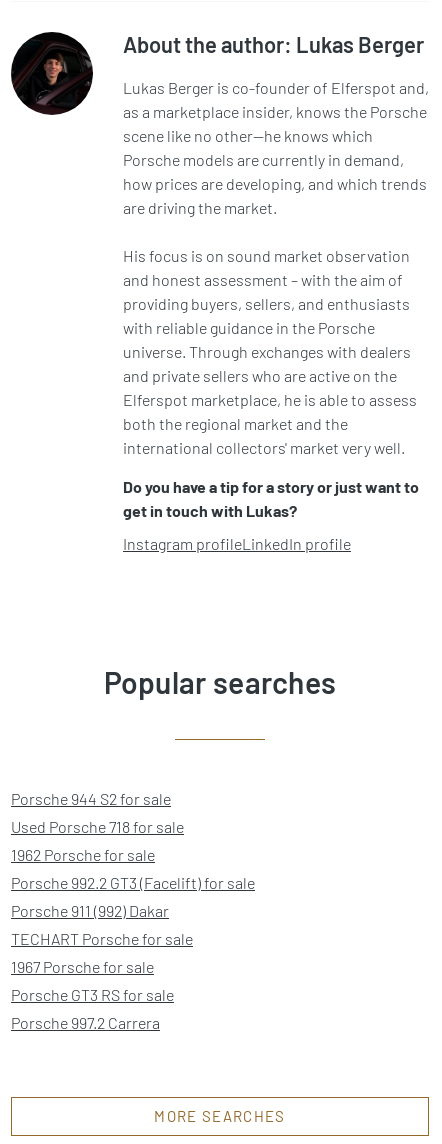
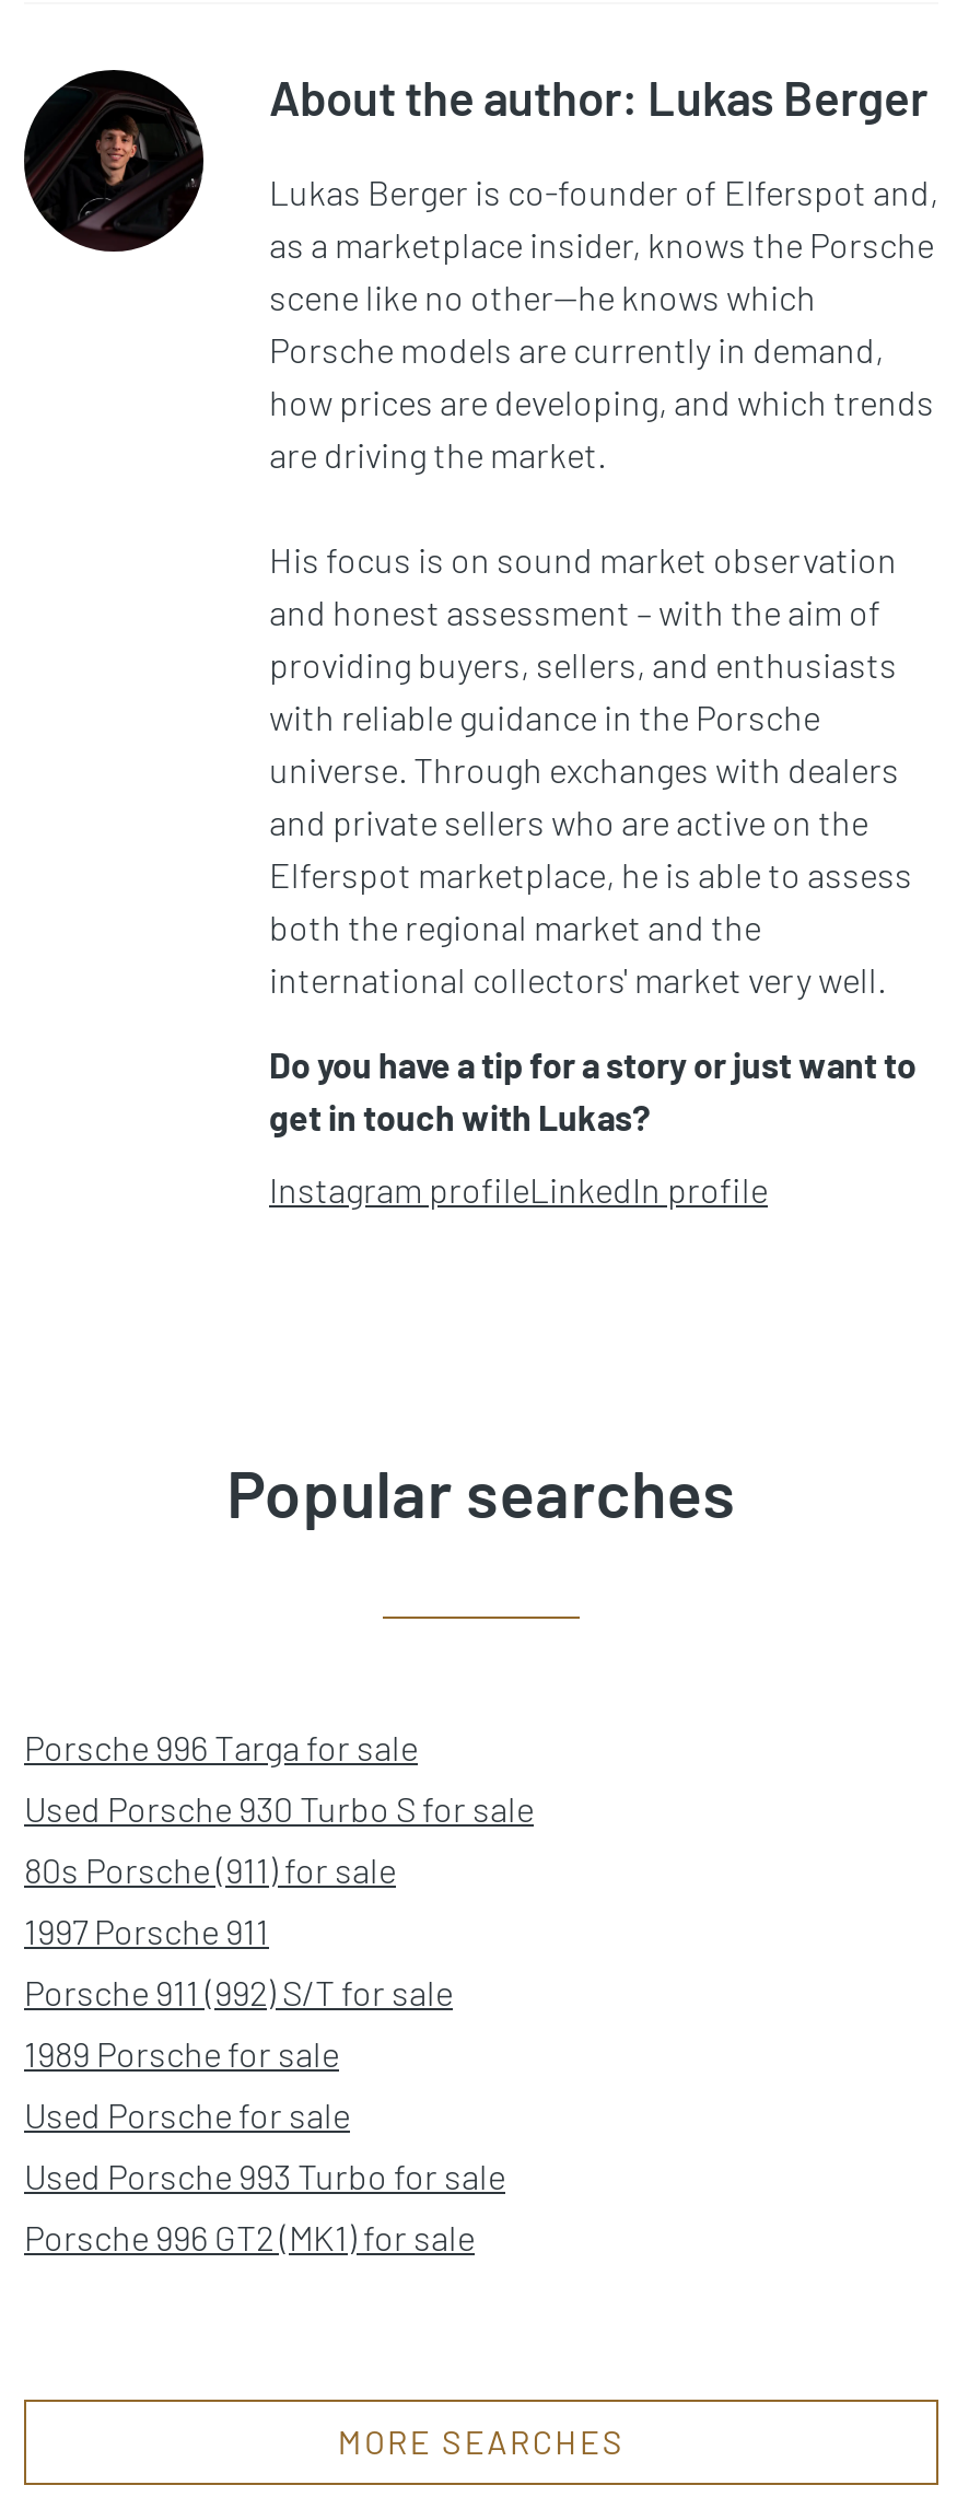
- Porsche 944 S2 for sale
+ Porsche 996 Targa for sale

- Used Porsche 718 for sale
+ Used Porsche 930 Turbo S for sale

- 1962 Porsche for sale
+ 80s Porsche (911) for sale

- Porsche 992.2 GT3 (Facelift) for sale
+ 1997 Porsche 911

- Porsche 911 (992) Dakar
+ Porsche 911 (992) S/T for sale

- TECHART Porsche for sale
+ 1989 Porsche for sale

- 1967 Porsche for sale
+ Used Porsche for sale

- Porsche GT3 RS for sale
+ Used Porsche 993 Turbo for sale

- Porsche 997.2 Carrera
+ Porsche 996 GT2 (MK1) for sale
